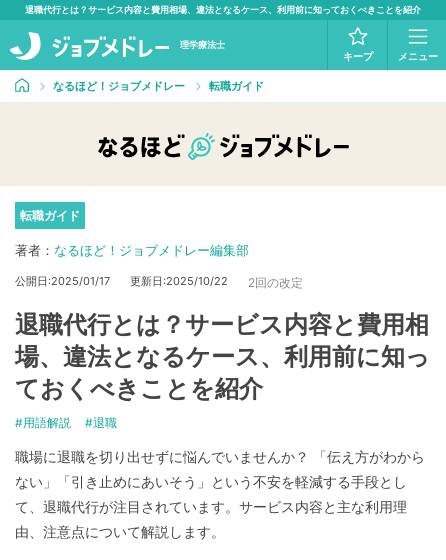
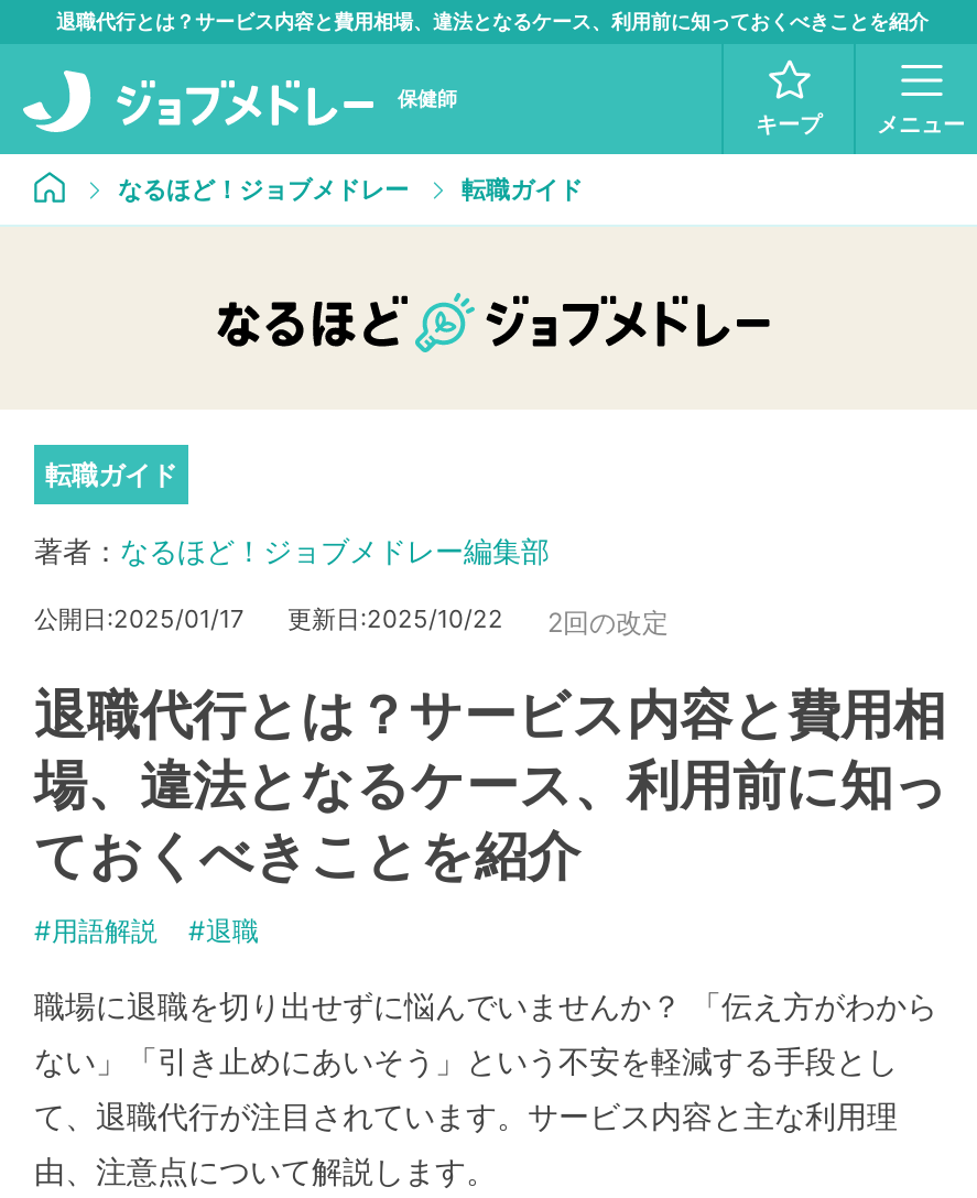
- 理学療法士
+ 保健師
